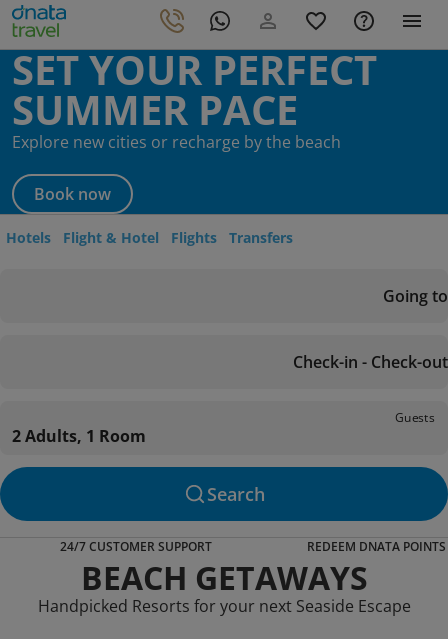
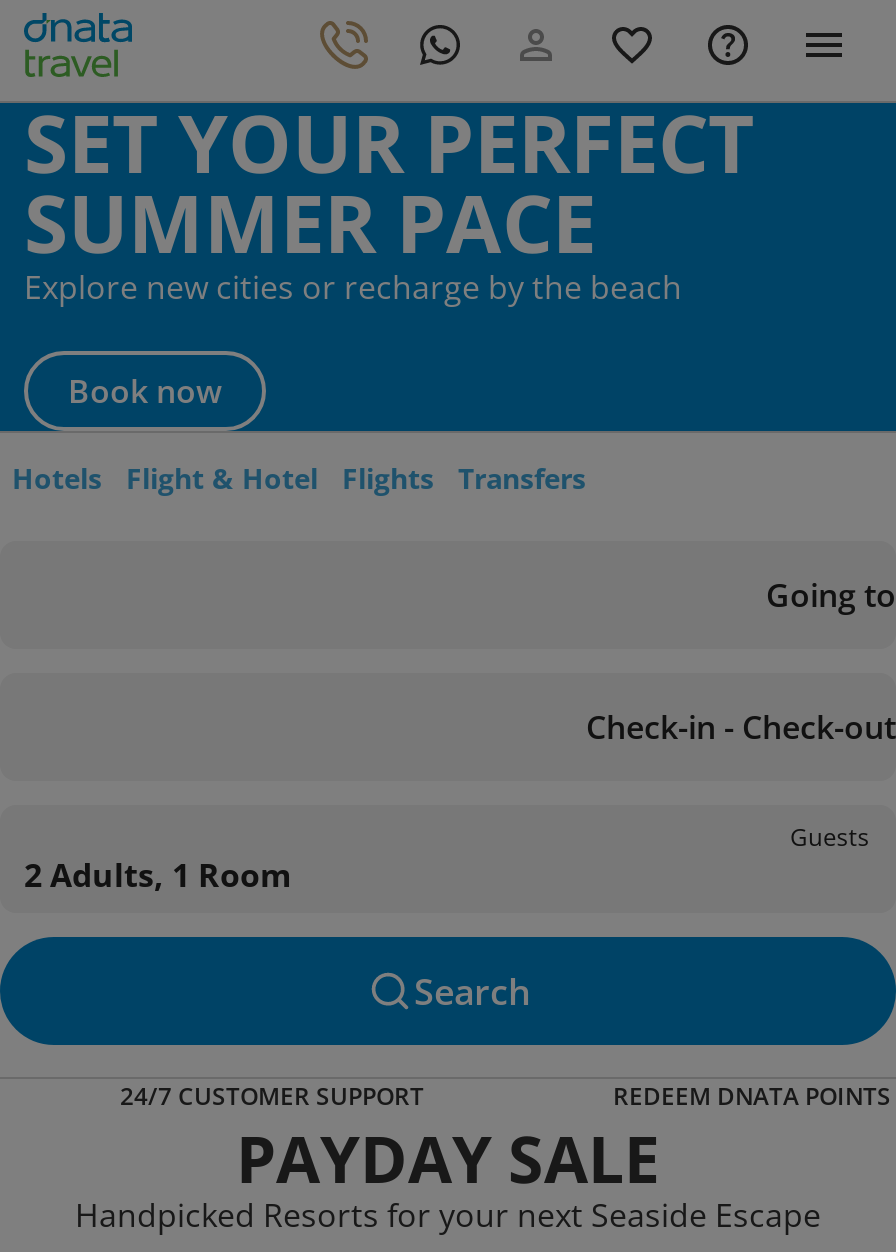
- BEACH GETAWAYS
+ PAYDAY SALE
